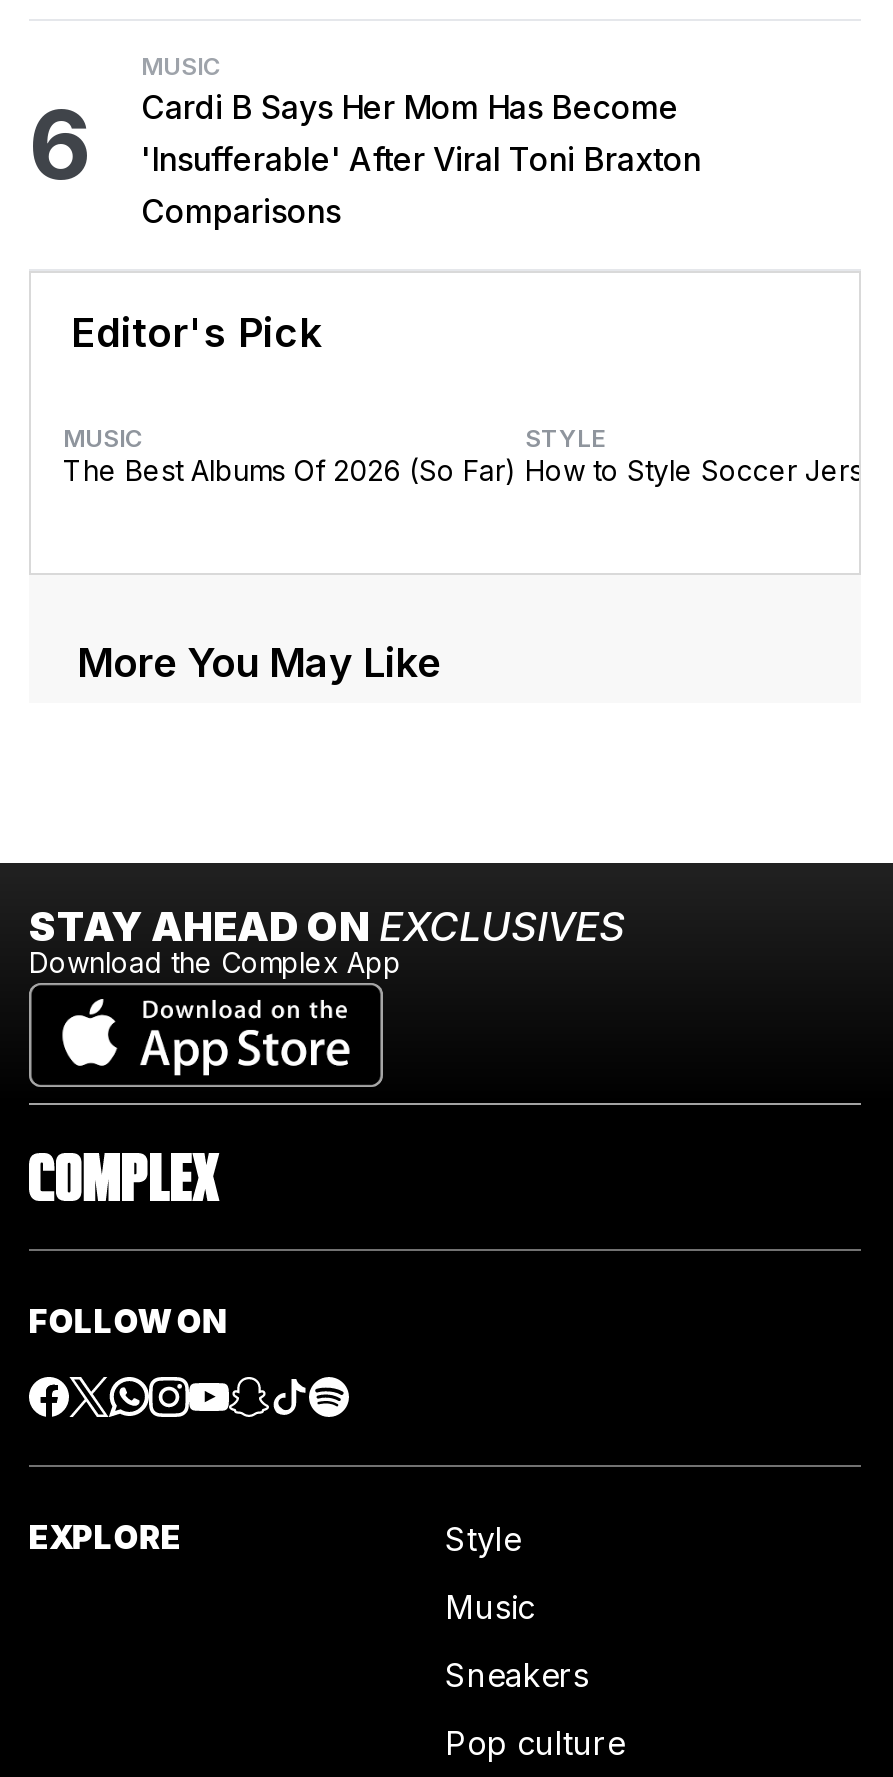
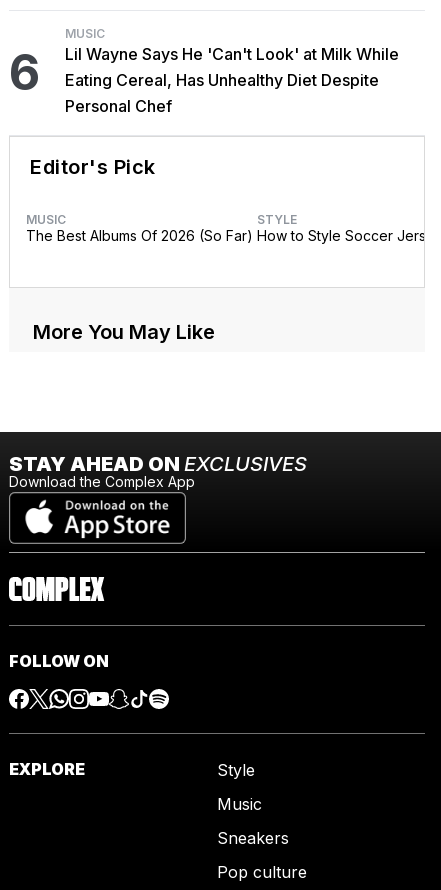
- Cardi B Says Her Mom Has Become
- 'Insufferable' After Viral Toni Braxton
- Comparisons
+ Lil Wayne Says He 'Can't Look' at Milk While
+ Eating Cereal, Has Unhealthy Diet Despite
+ Personal Chef
